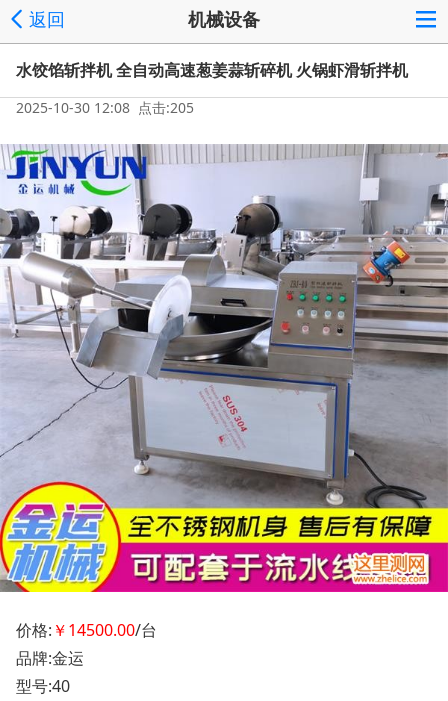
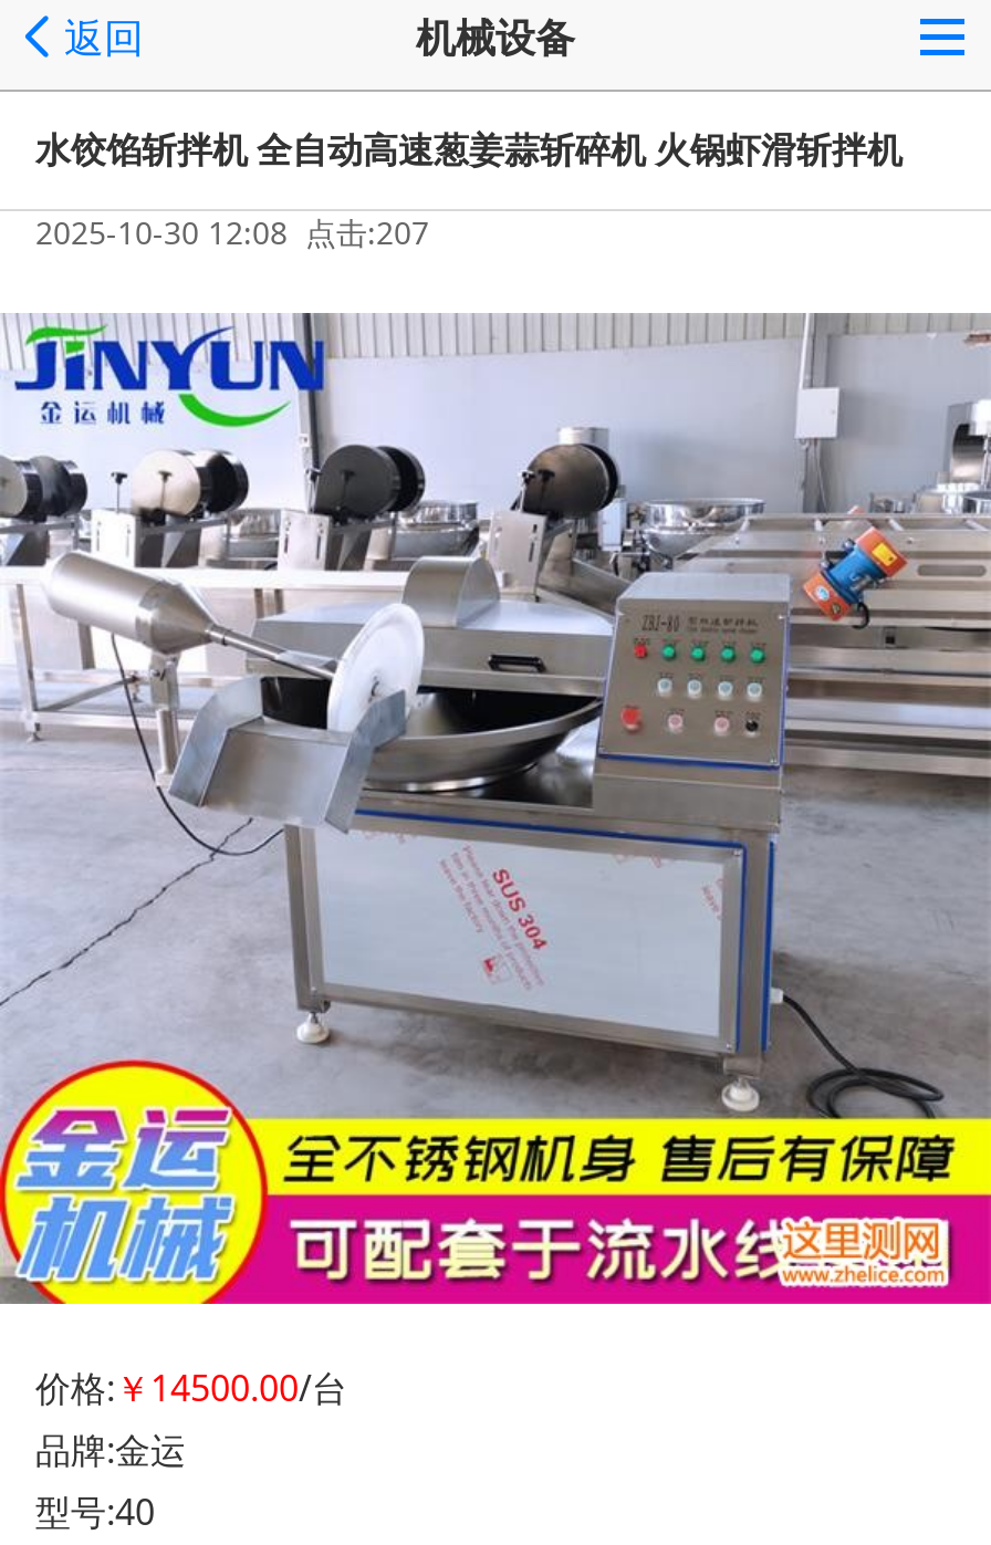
- 2025-10-30 12:08 点击:205
+ 2025-10-30 12:08 点击:207
